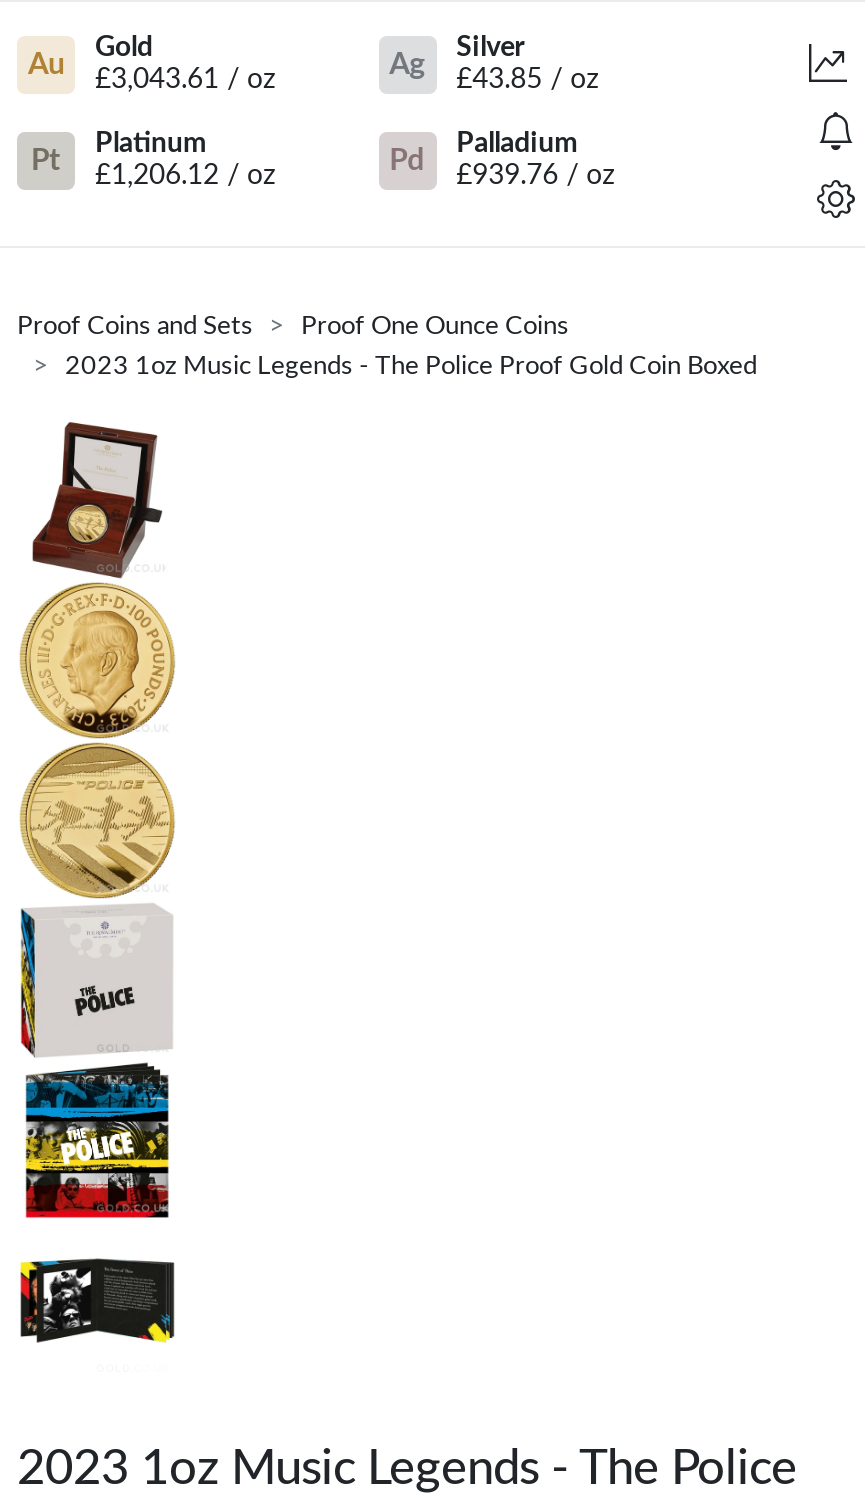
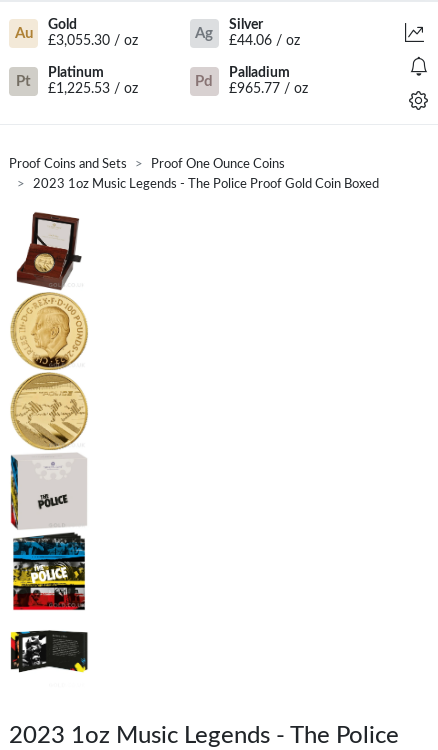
- £3,043.61 / oz
+ £3,055.30 / oz

- £43.85 / oz
+ £44.06 / oz

- £1,206.12 / oz
+ £1,225.53 / oz

- £939.76 / oz
+ £965.77 / oz
